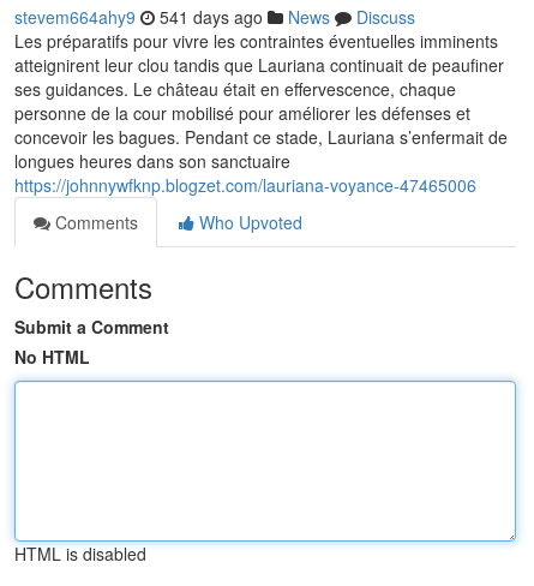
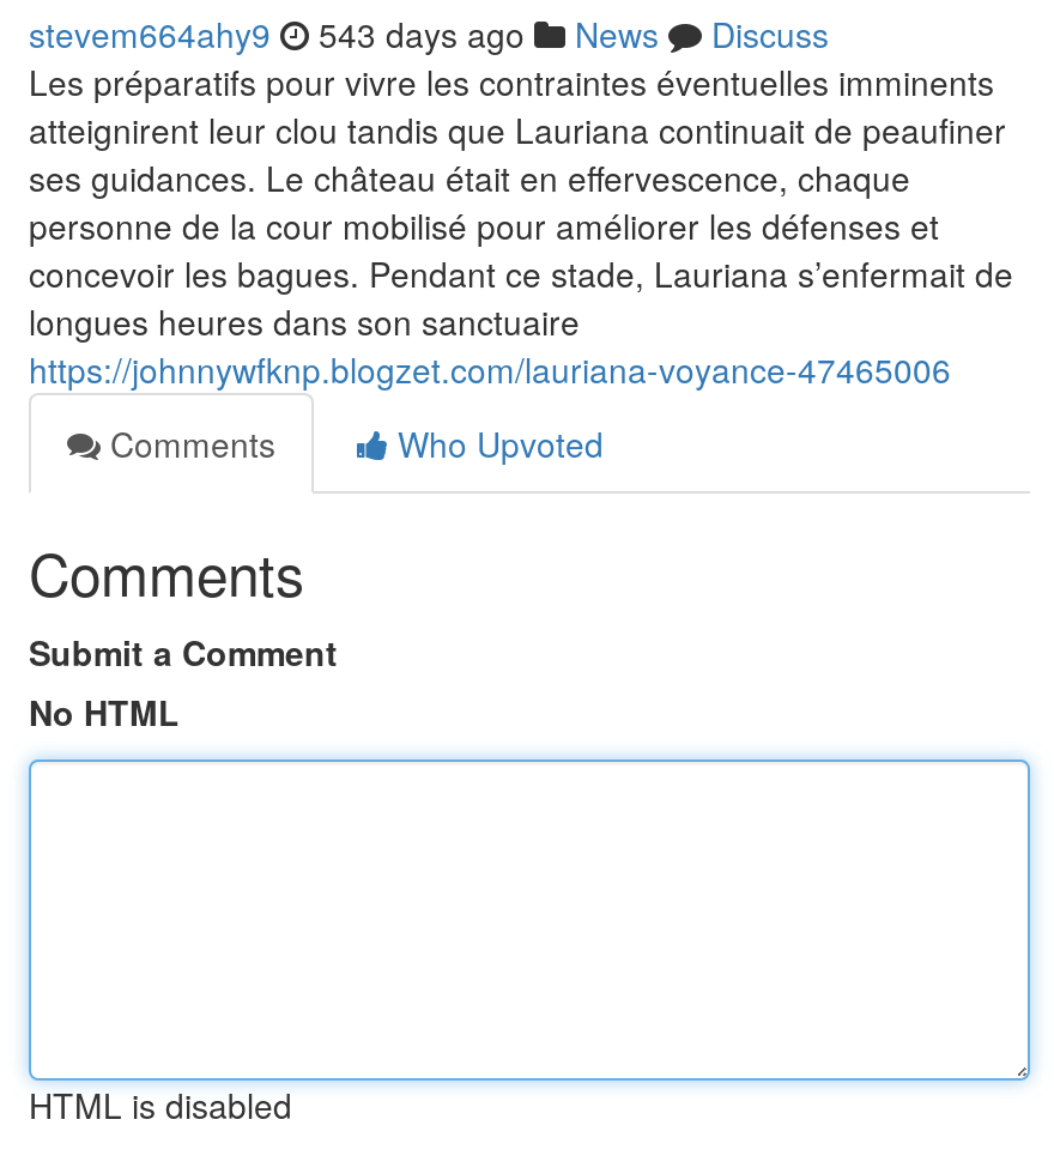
- stevem664ahy9 541 days ago News Discuss
+ stevem664ahy9 543 days ago News Discuss
